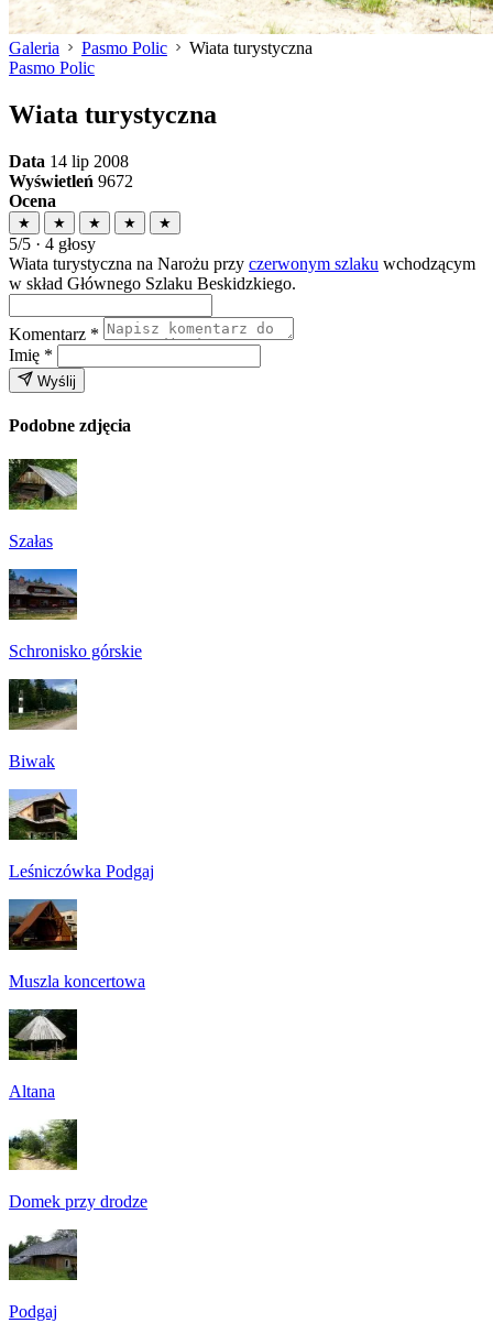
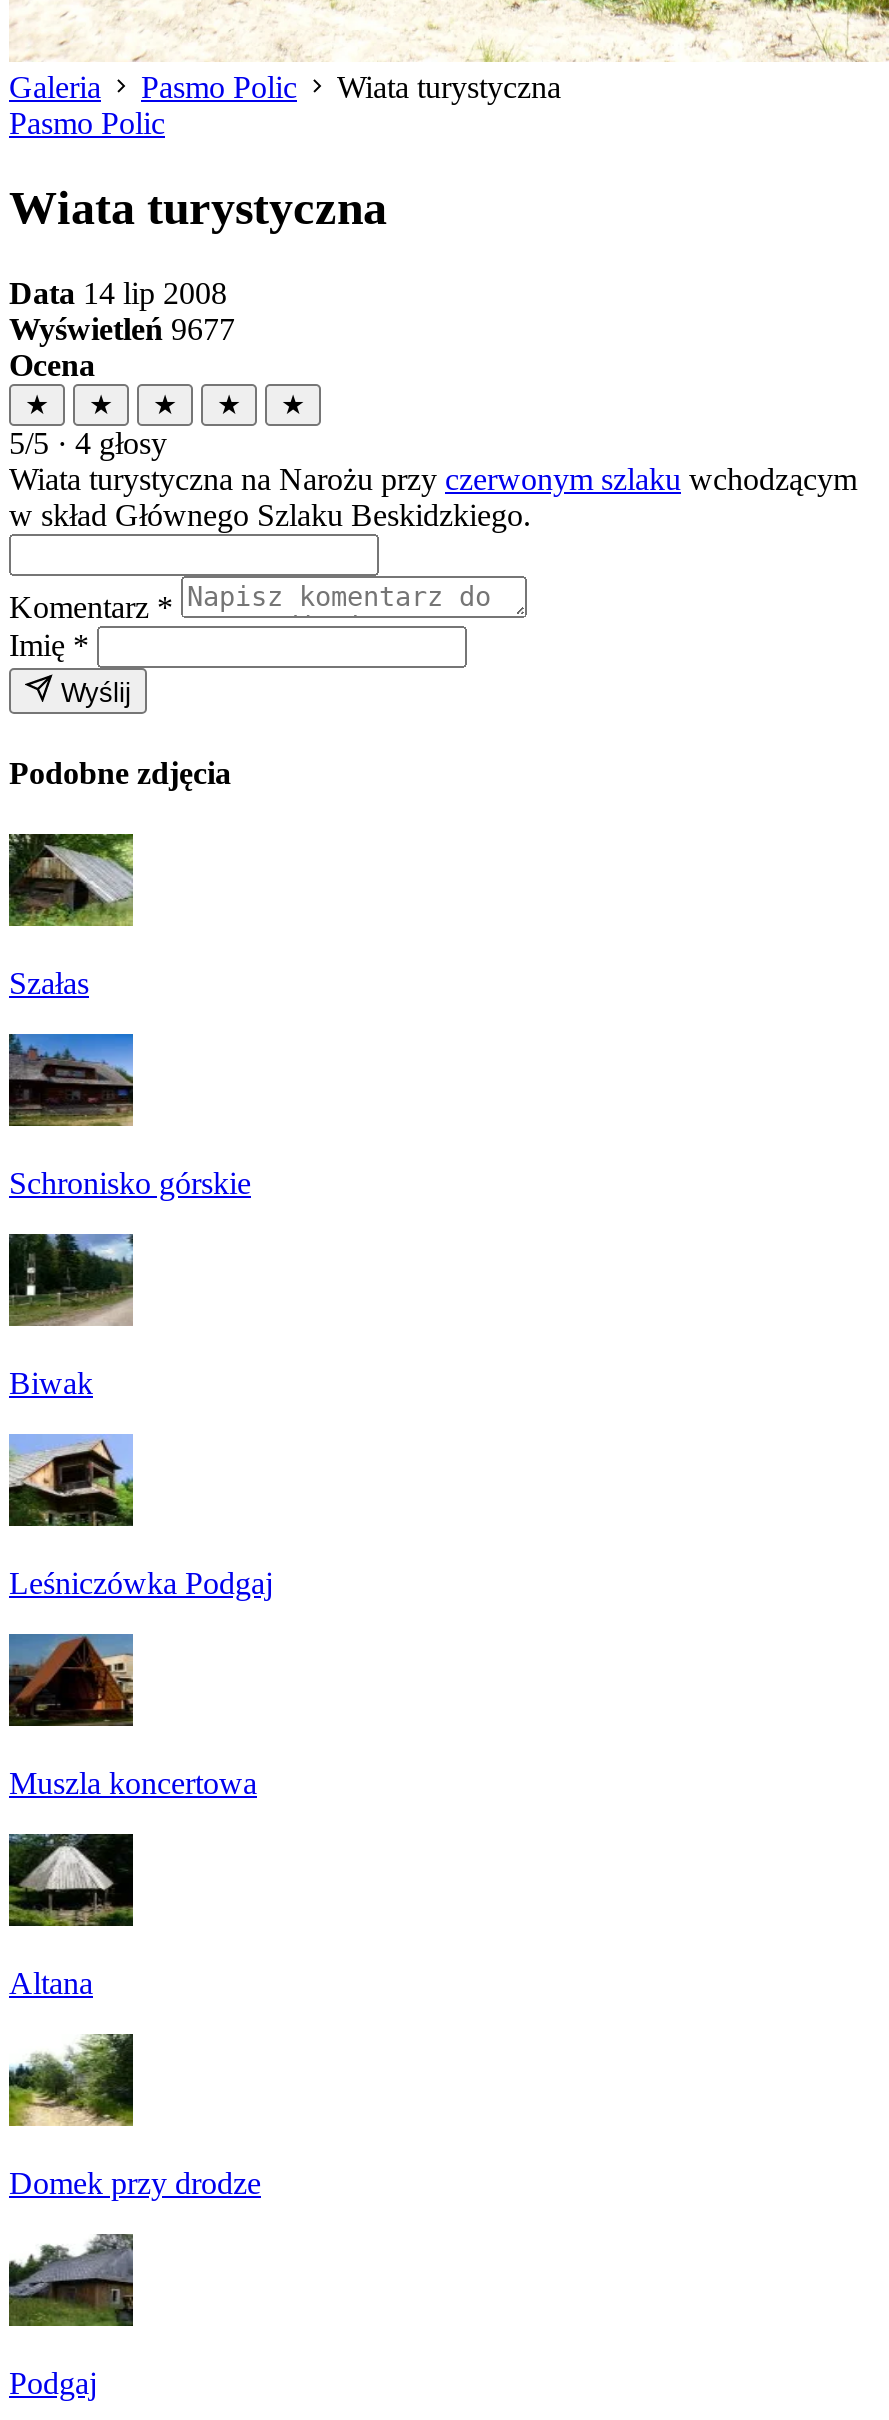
- Wyświetleń 9672
+ Wyświetleń 9677
